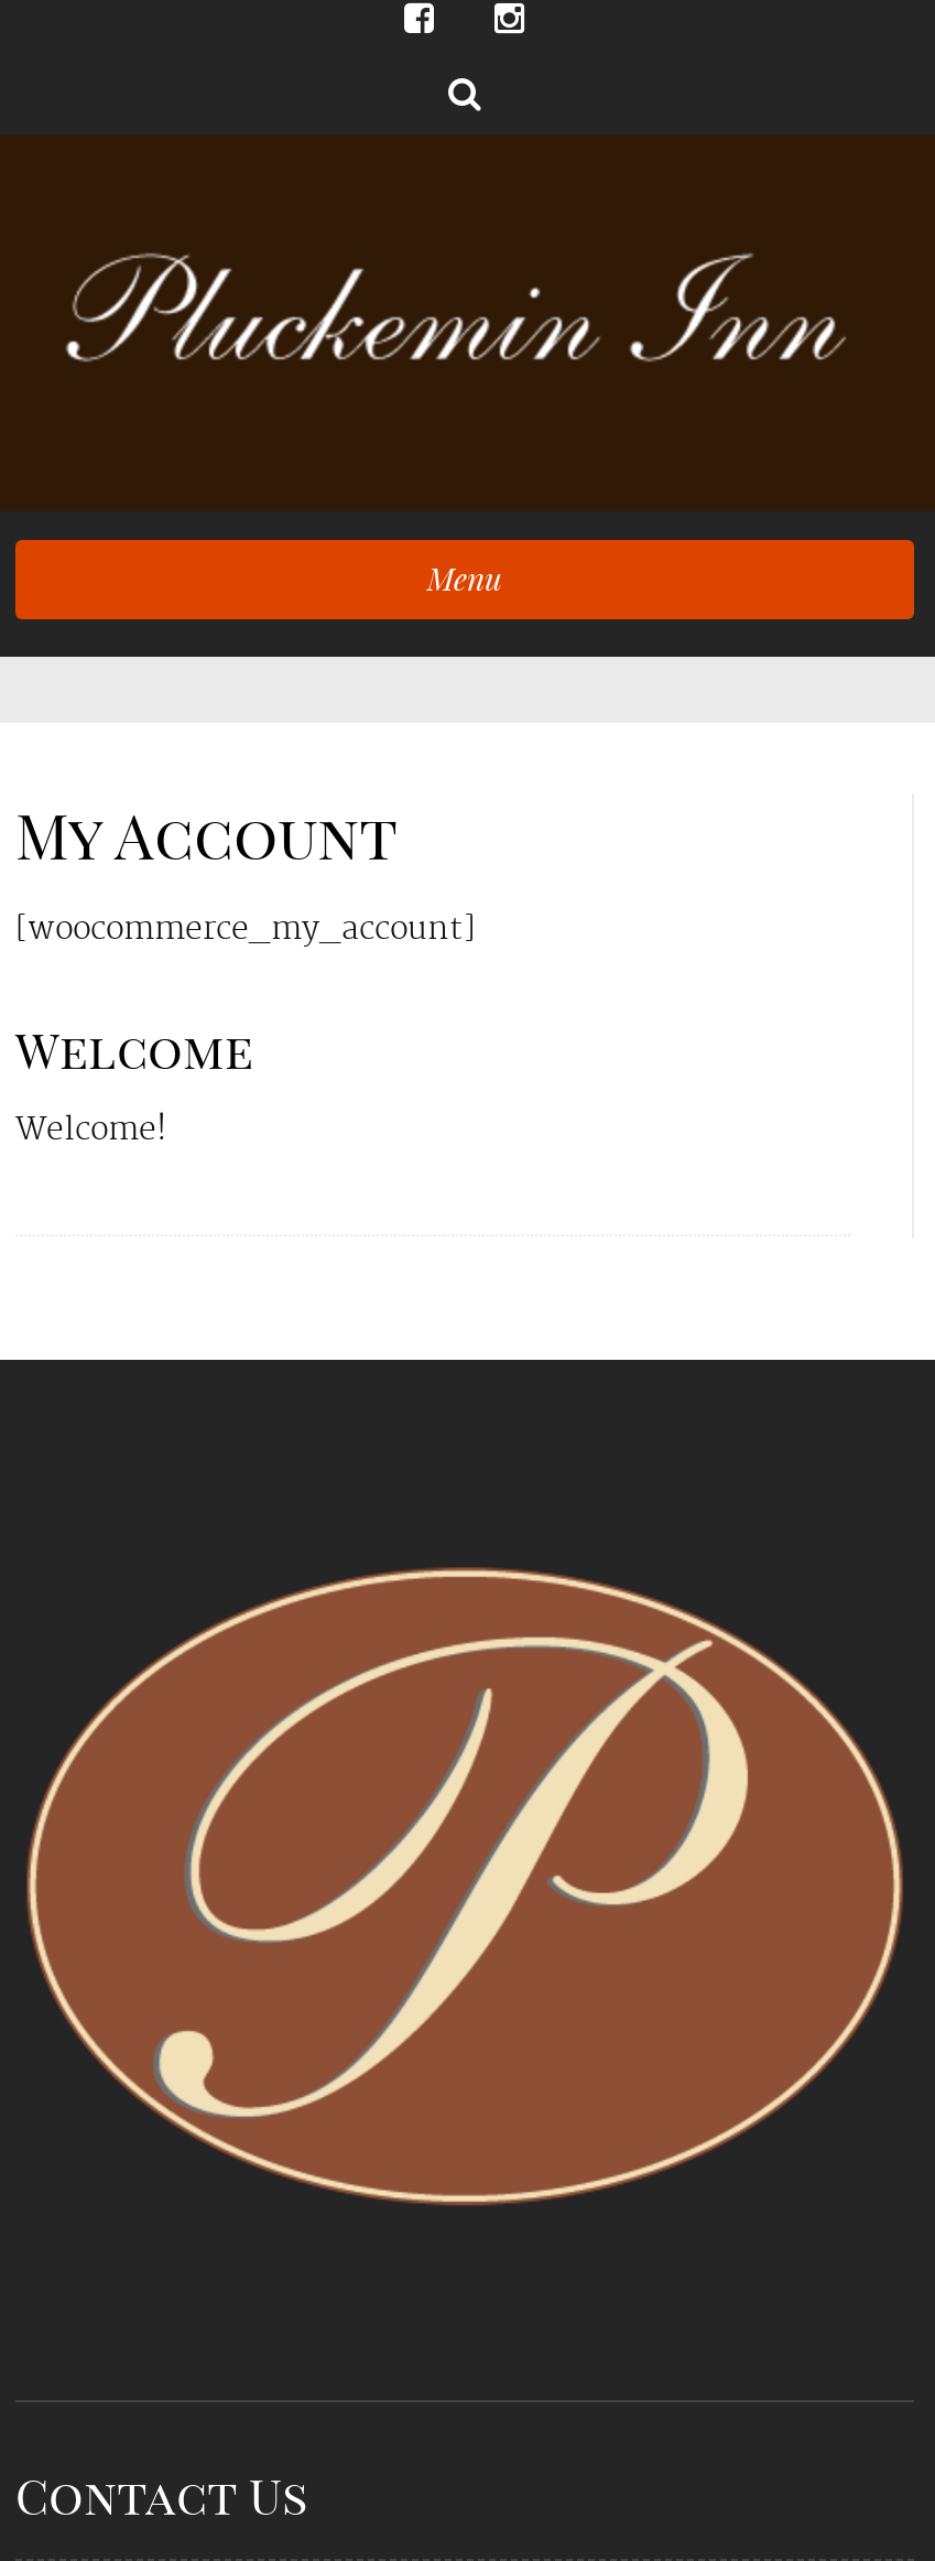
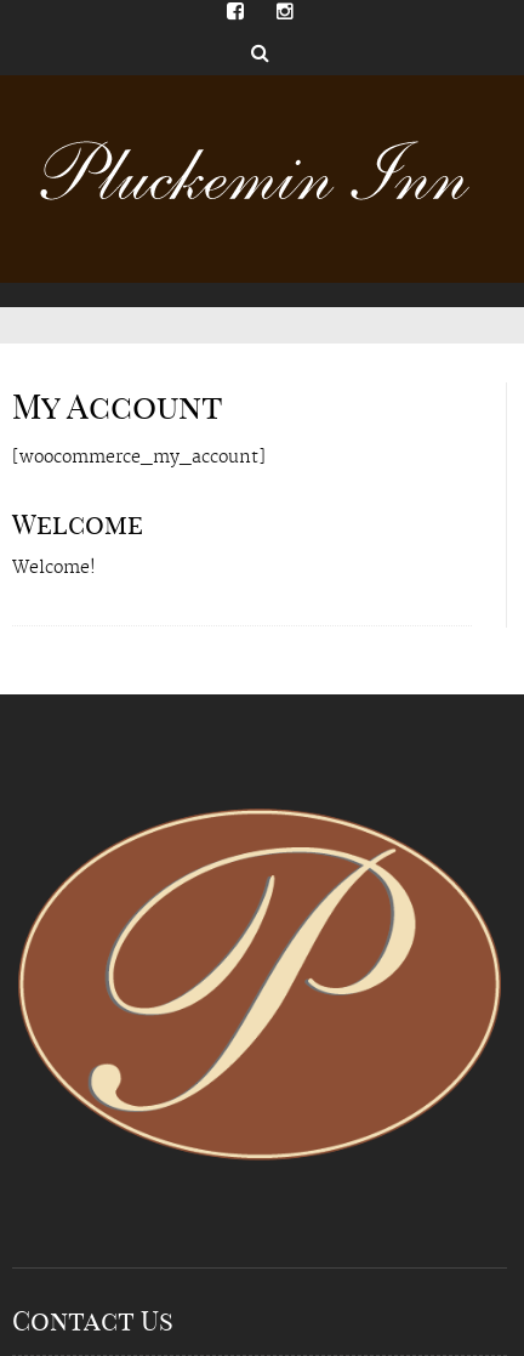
- Menu
